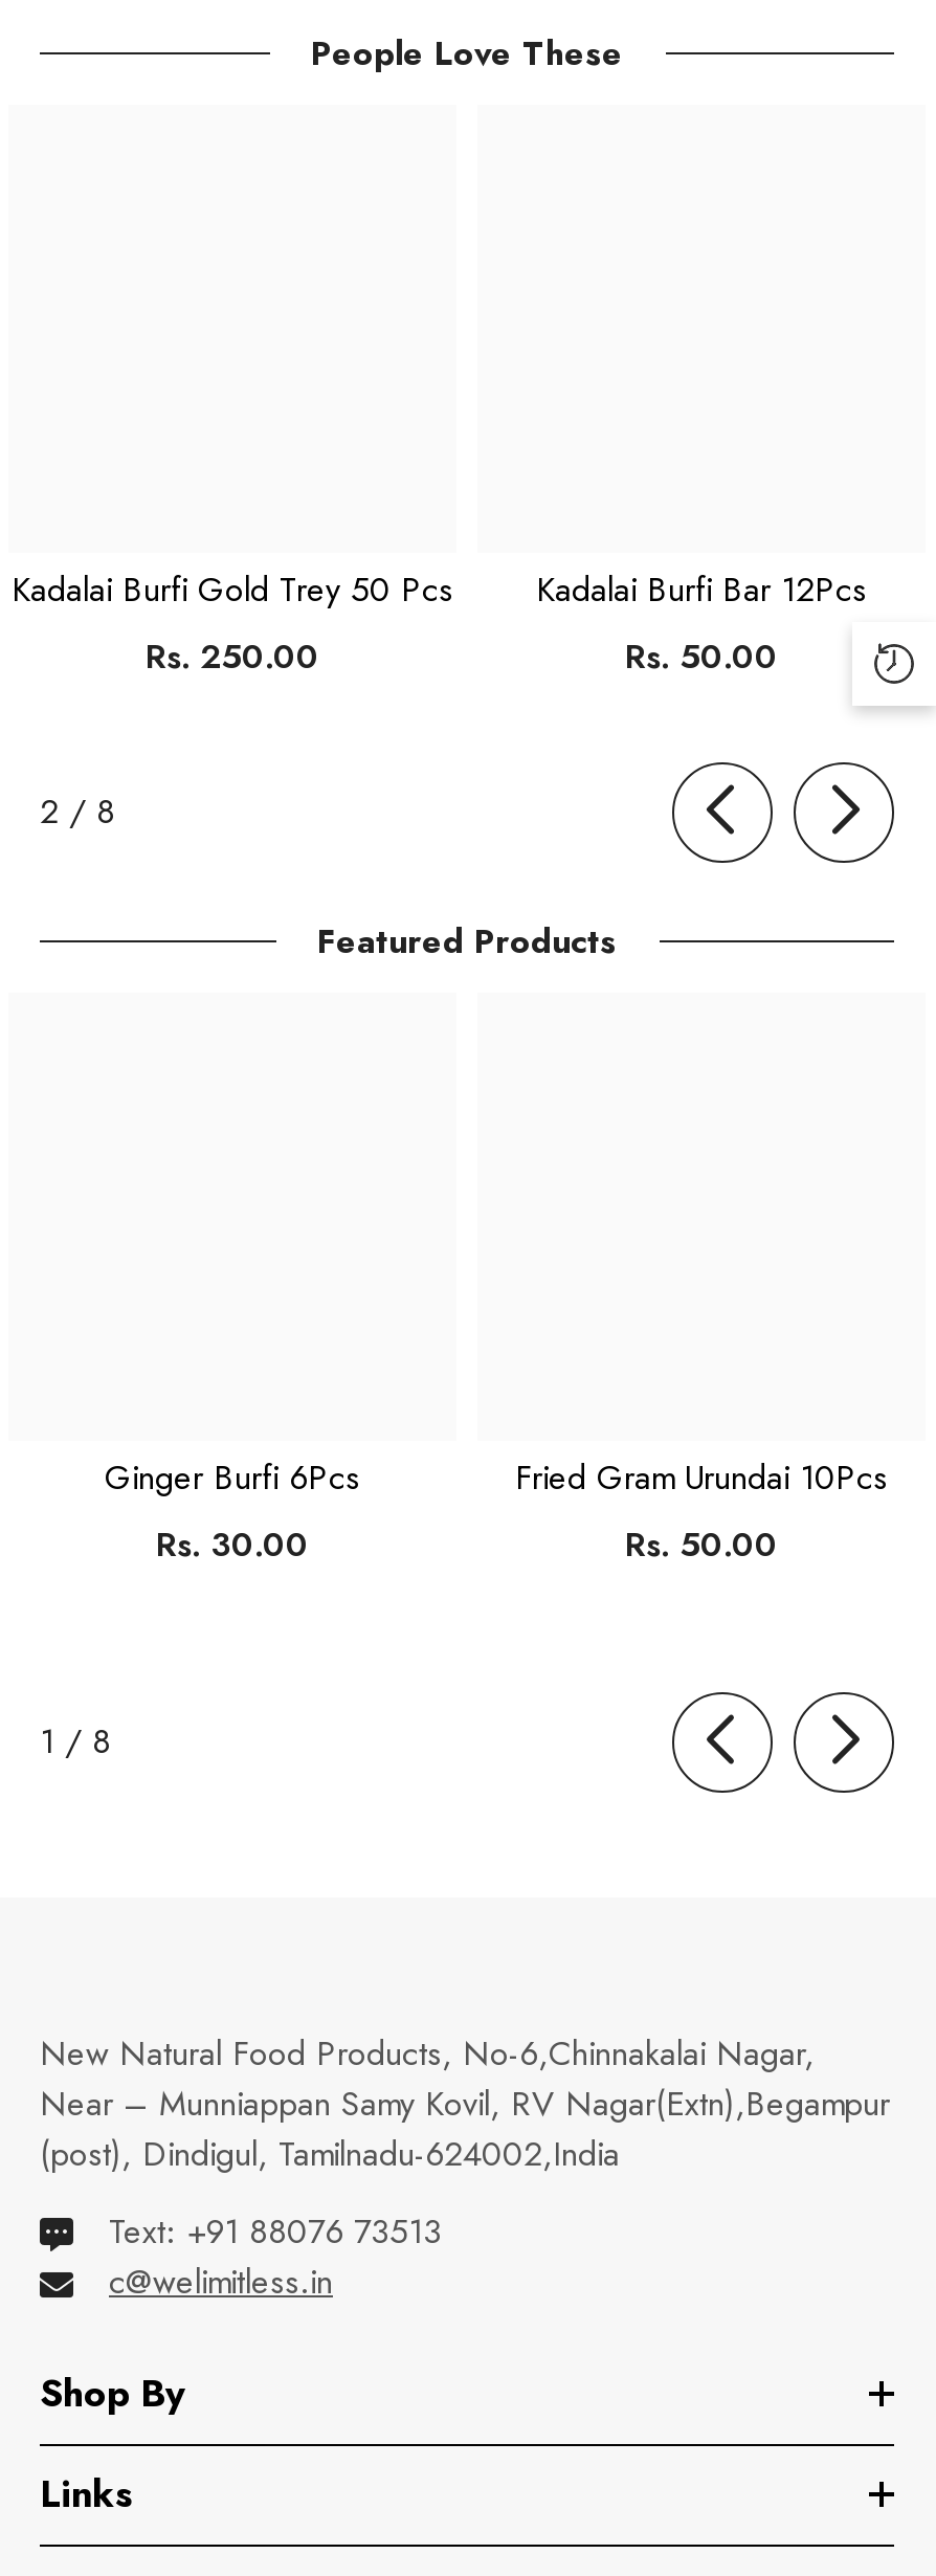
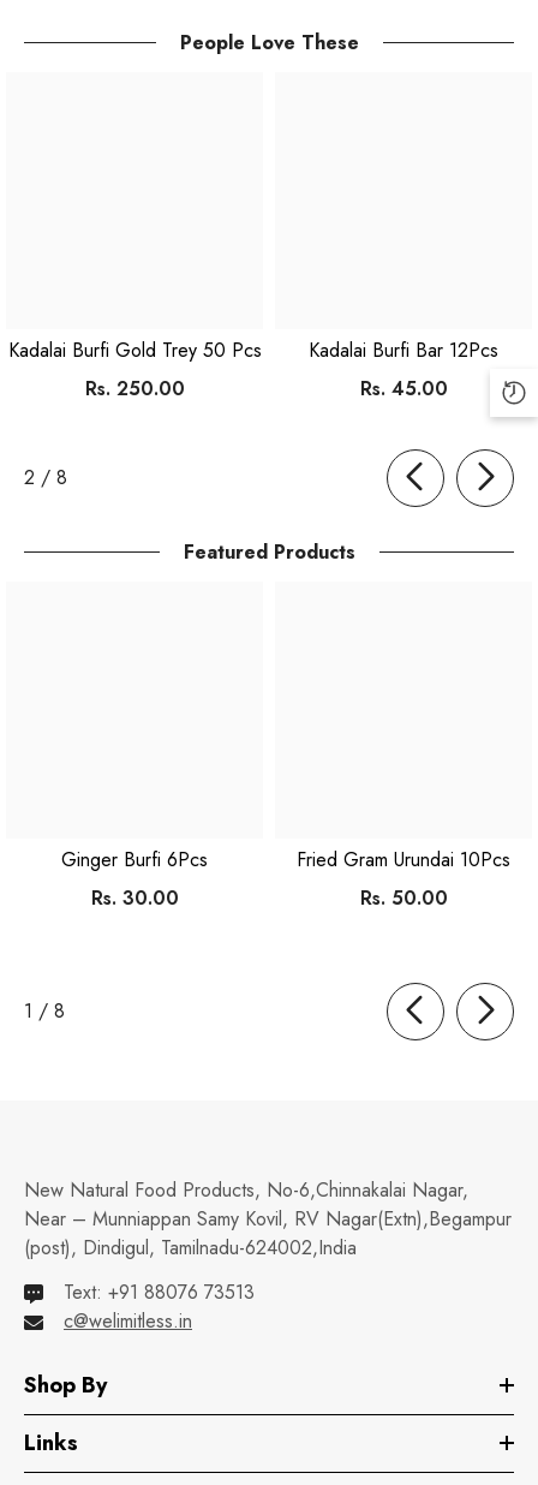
- Rs. 50.00
+ Rs. 45.00
